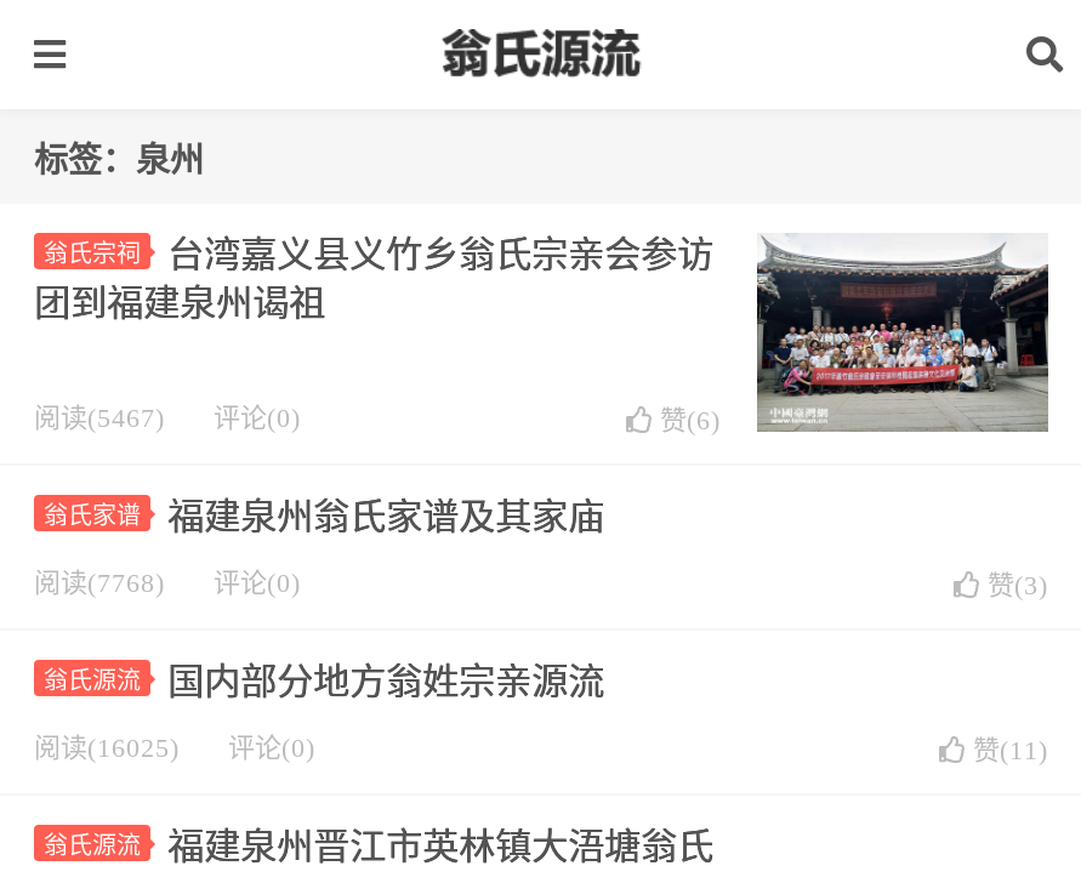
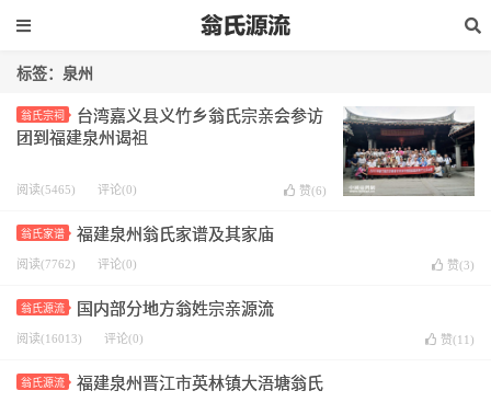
- 阅读(5467) 评论(0)
+ 阅读(5465) 评论(0)

- 阅读(7768) 评论(0)
+ 阅读(7762) 评论(0)

- 阅读(16025) 评论(0)
+ 阅读(16013) 评论(0)
